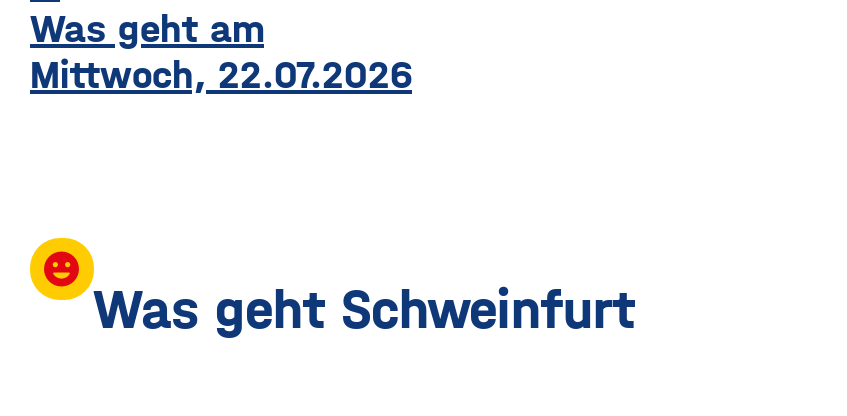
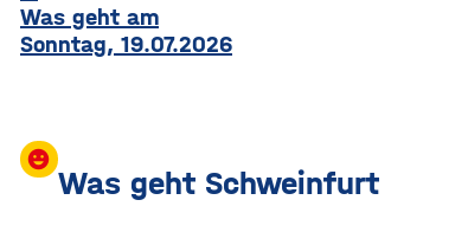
- Mittwoch, 22.07.2026
+ Sonntag, 19.07.2026
